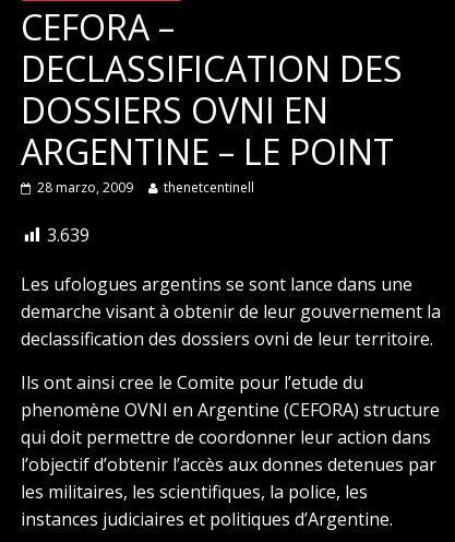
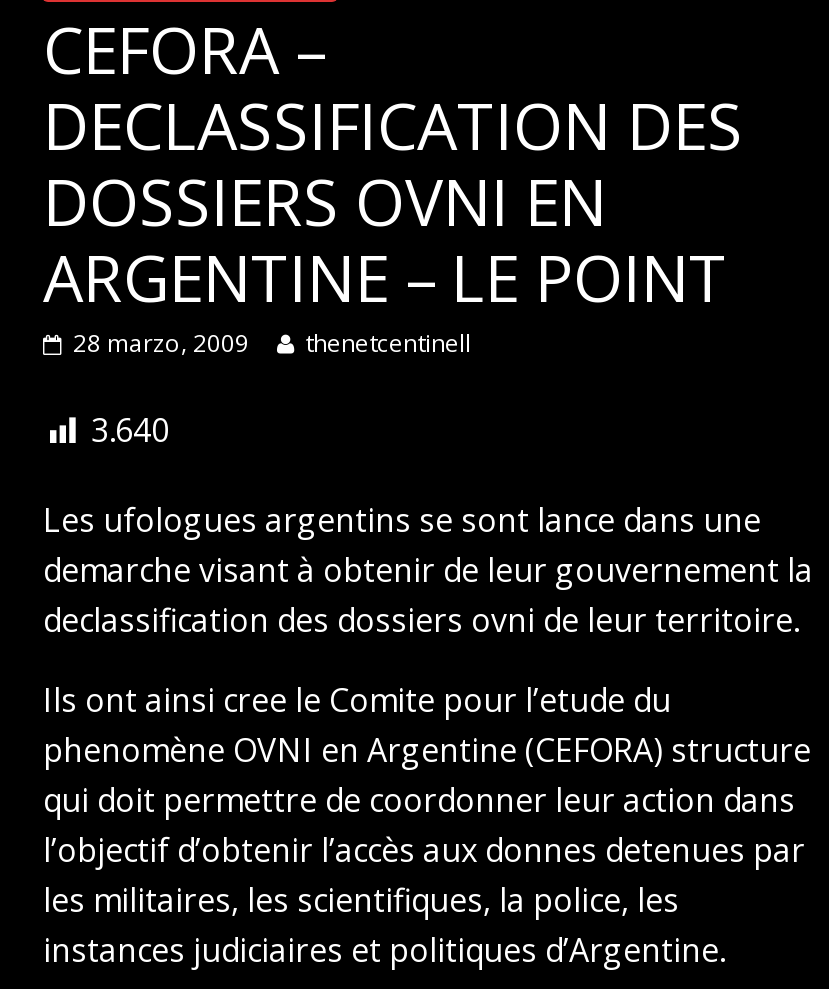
- 3.639
+ 3.640
